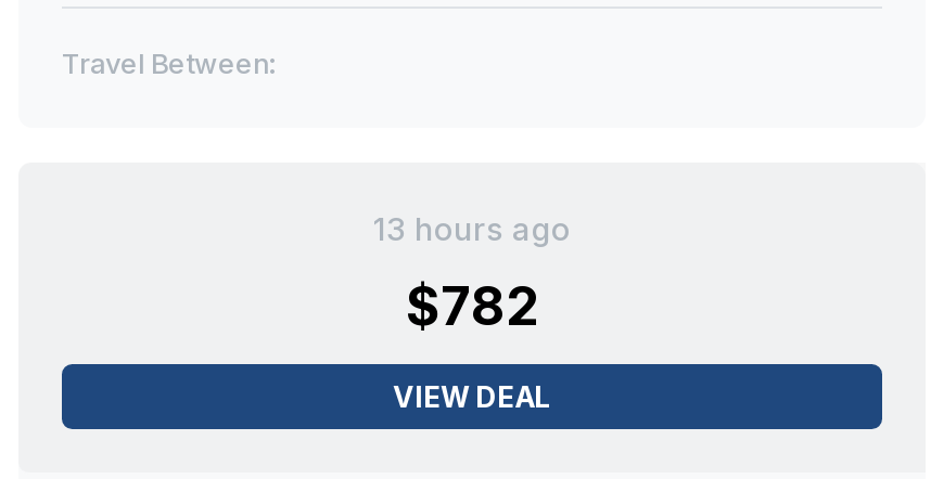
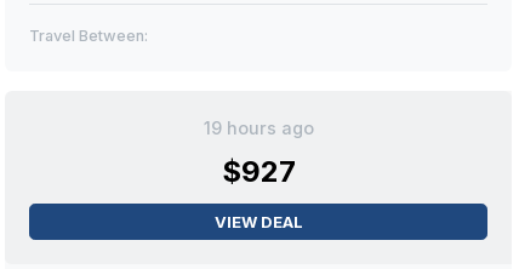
- 13 hours ago
+ 19 hours ago

- $782
+ $927
